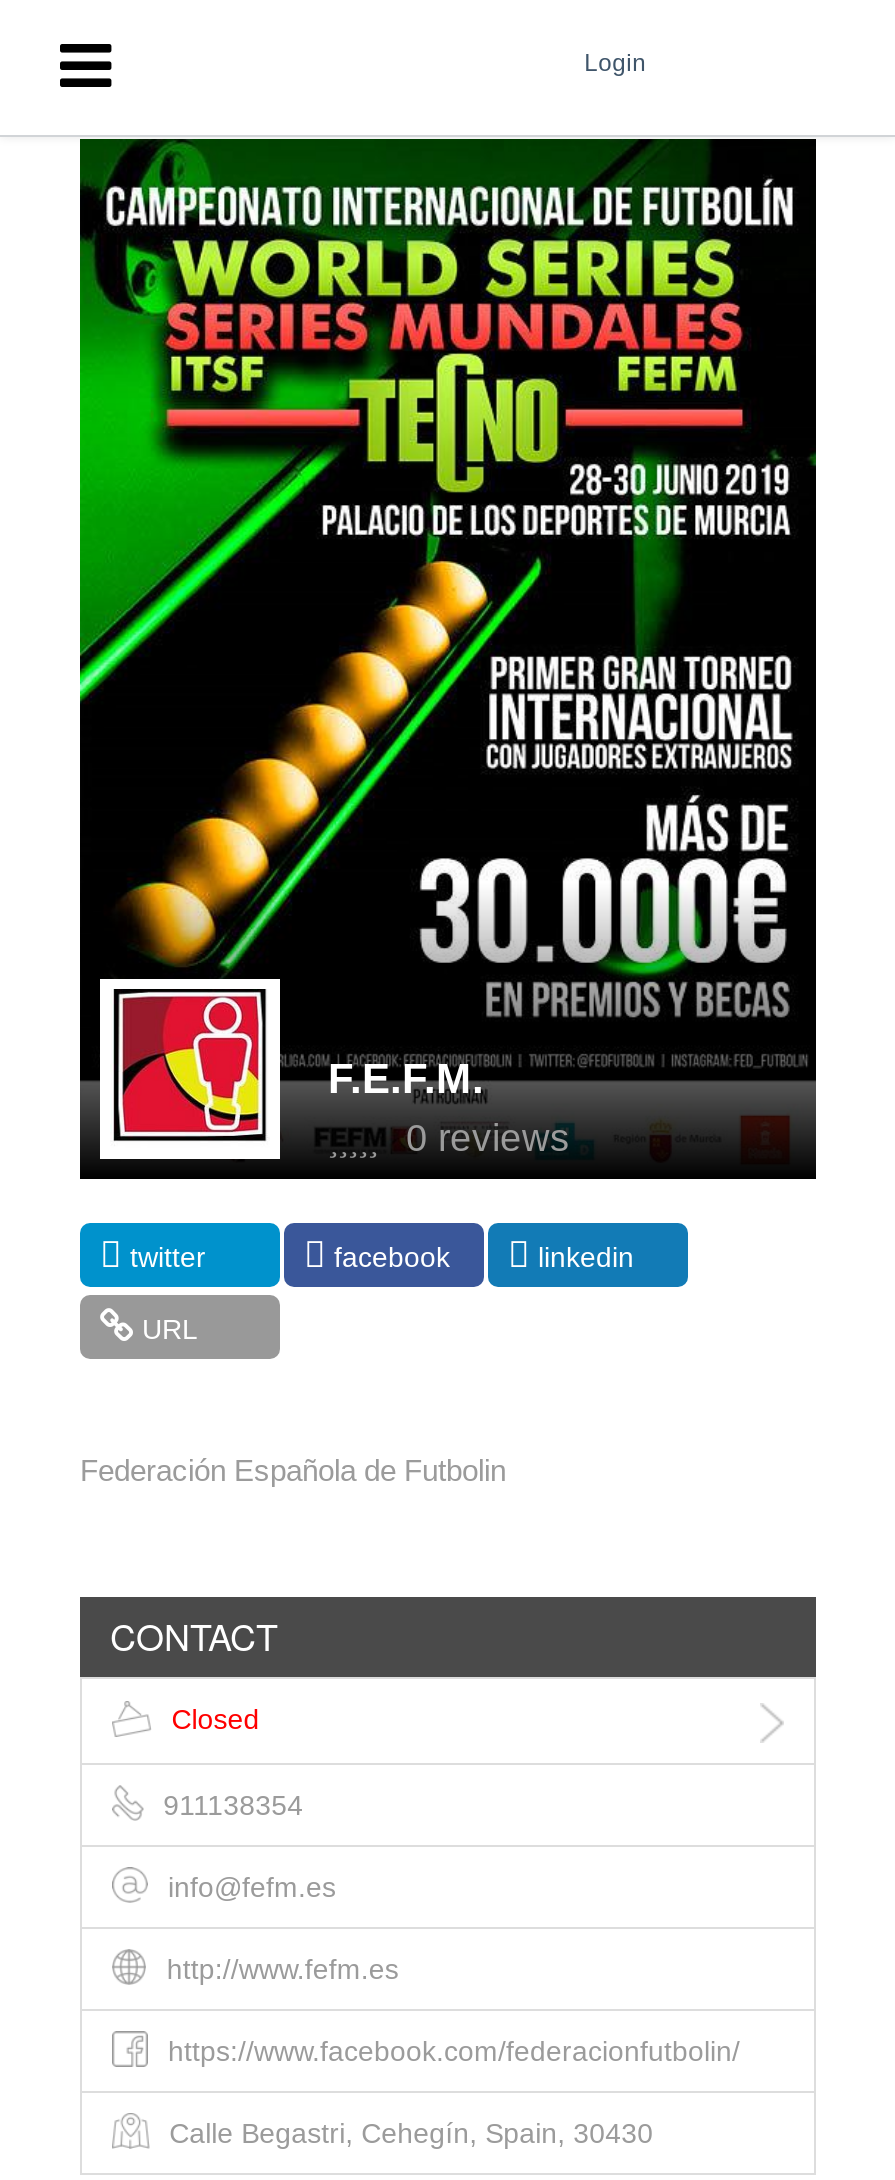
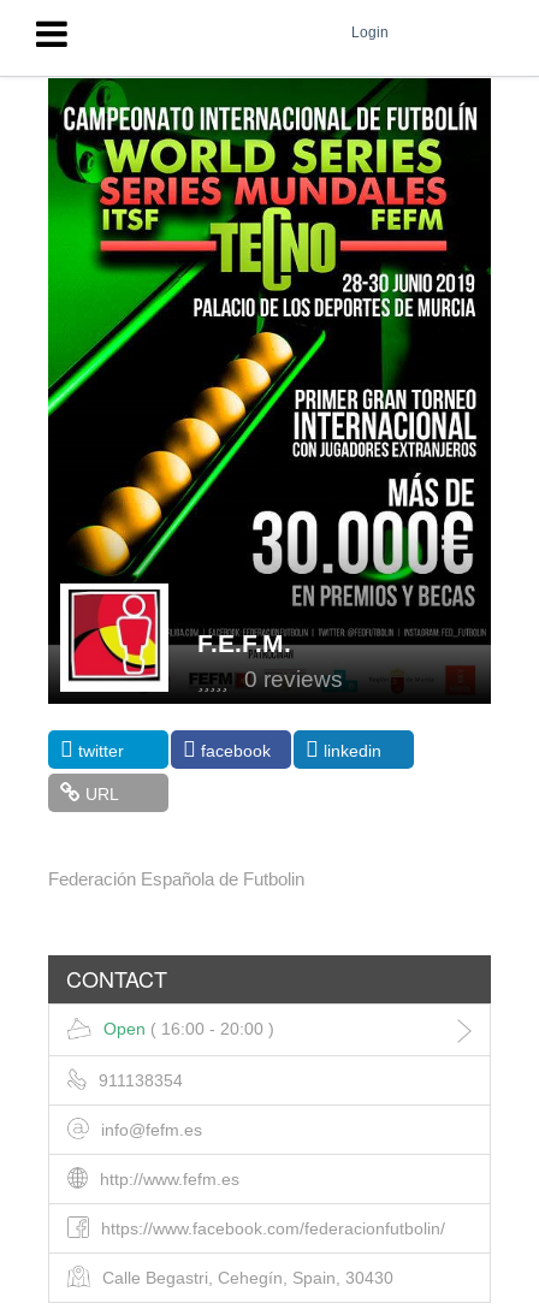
- Closed
+ Open ( 16:00 - 20:00 )
